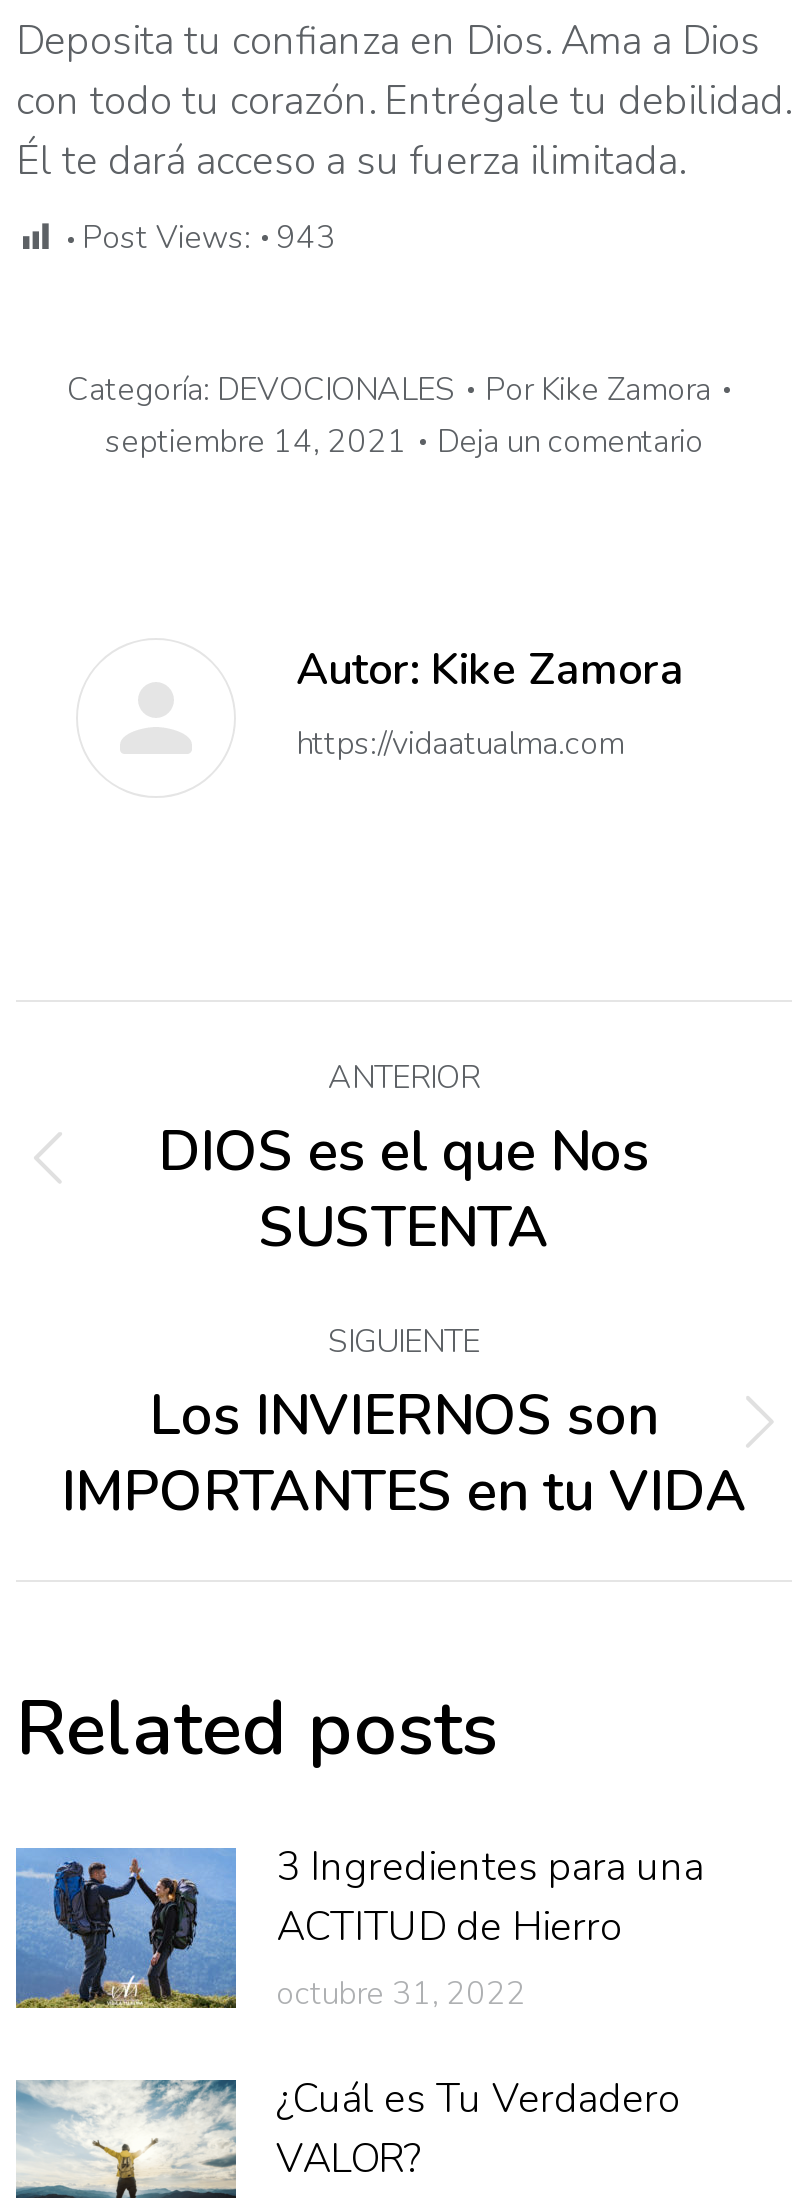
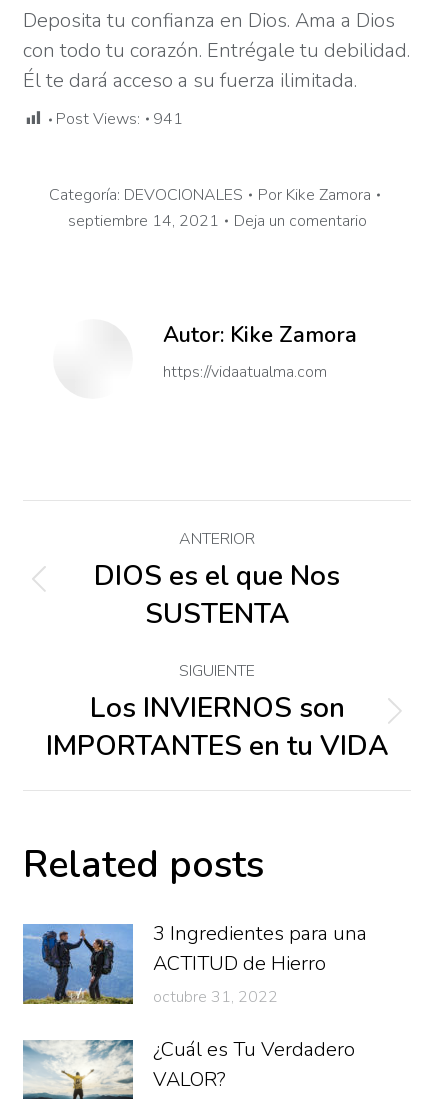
- Post Views: 943
+ Post Views: 941
